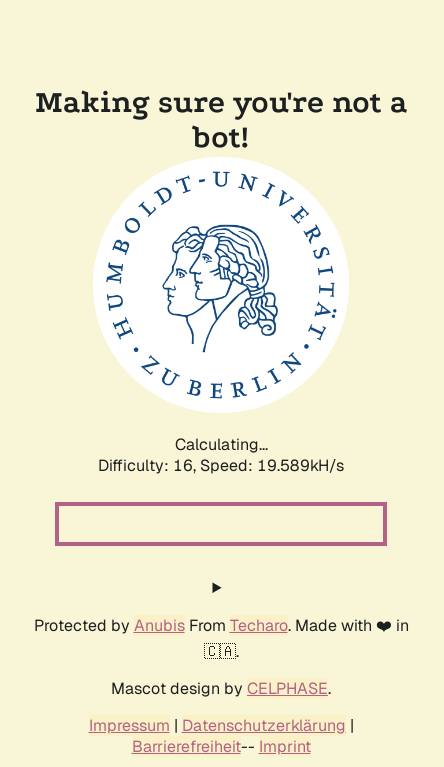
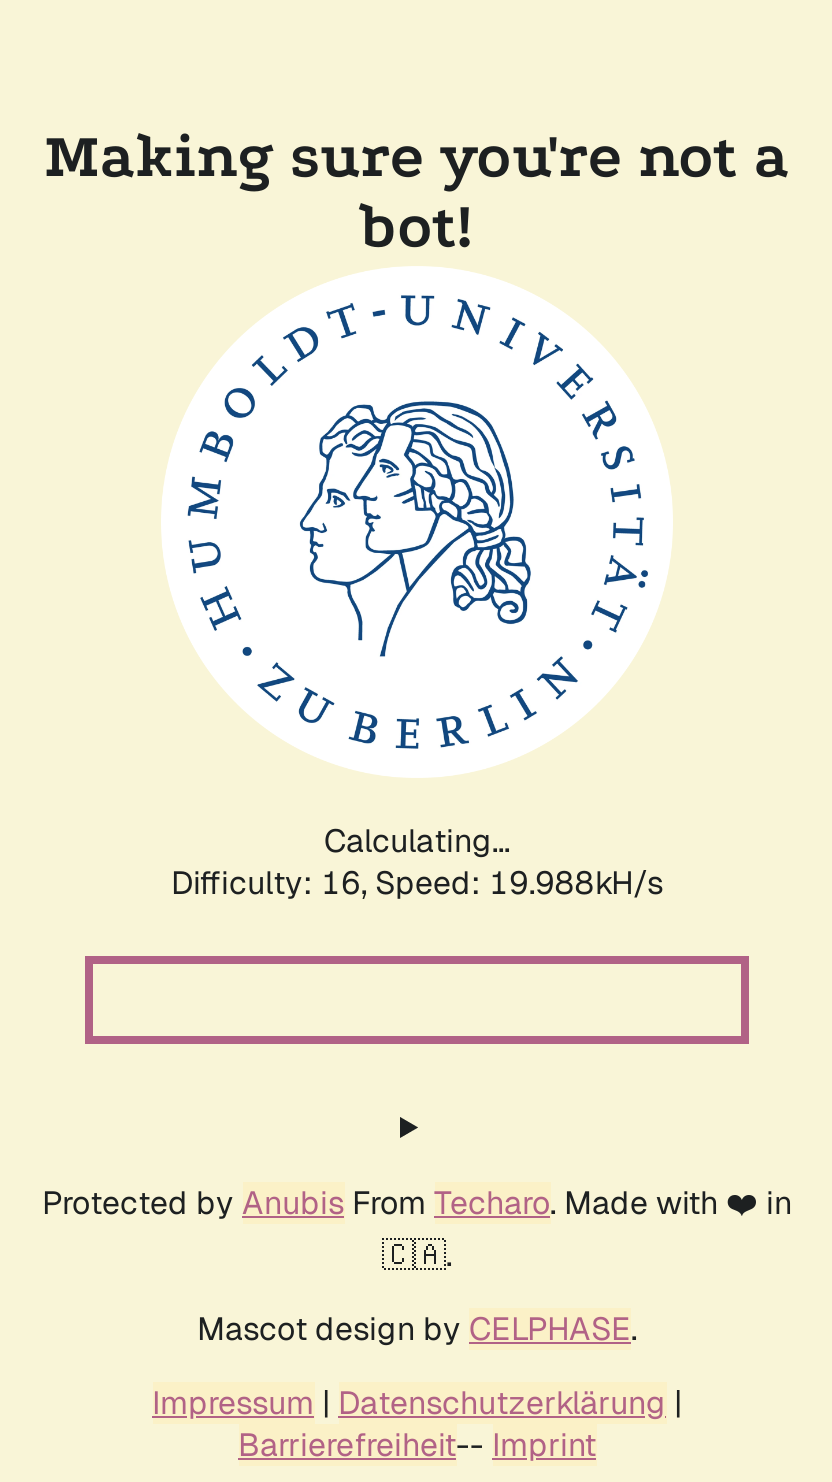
- Difficulty: 16, Speed: 19.589kH/s
+ Difficulty: 16, Speed: 19.988kH/s
